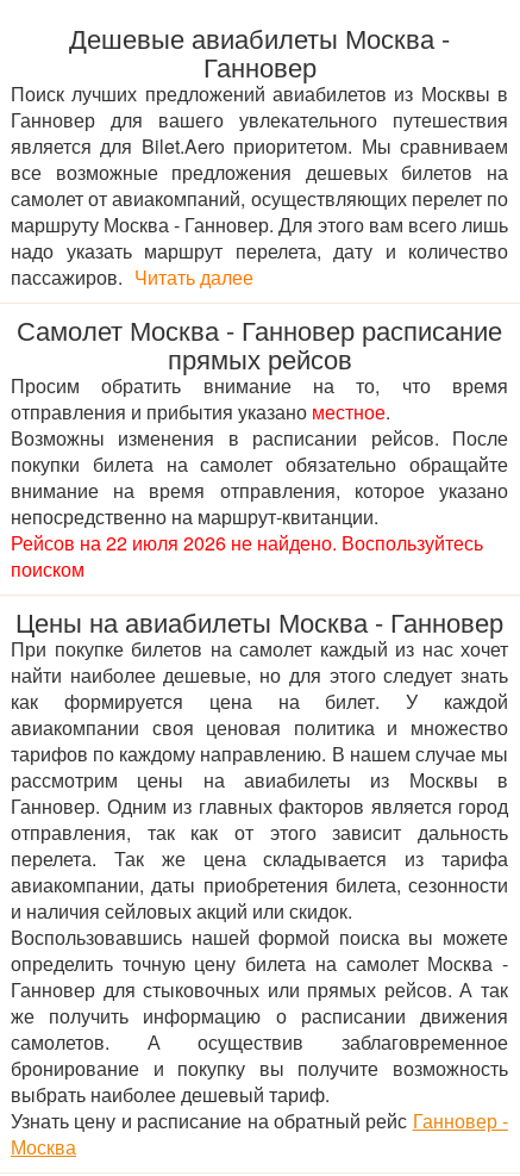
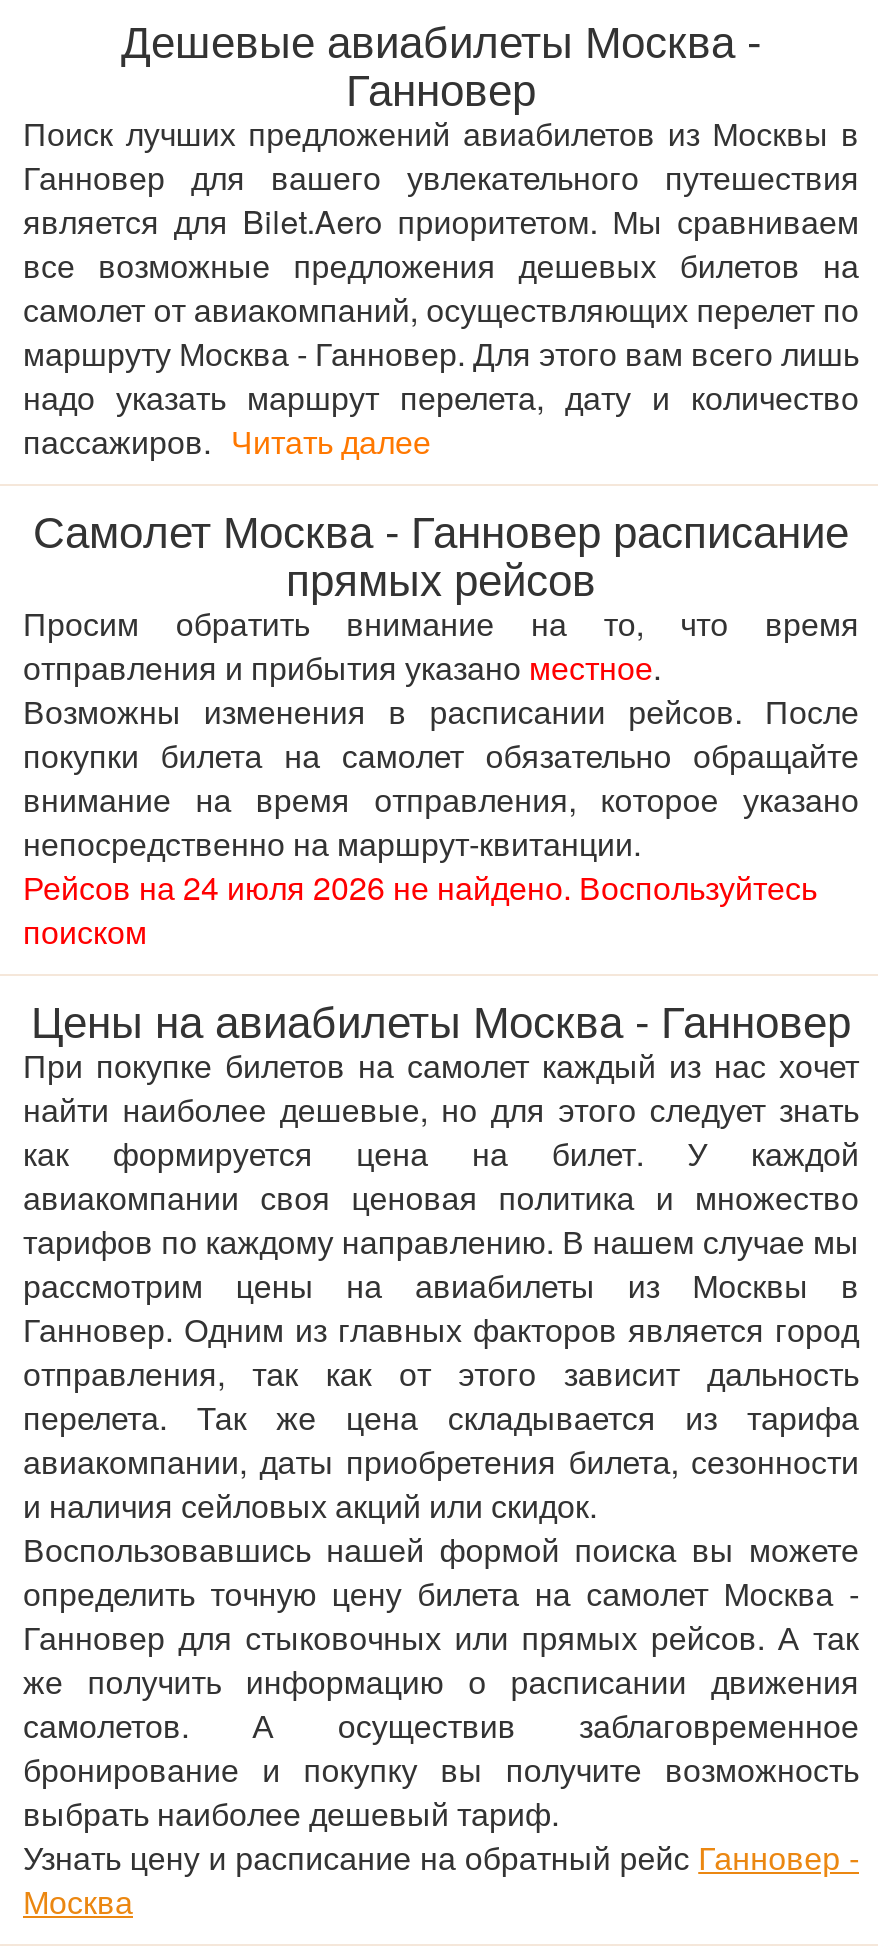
- Рейсов на 22 июля 2026 не найдено. Воспользуйтесь
+ Рейсов на 24 июля 2026 не найдено. Воспользуйтесь
